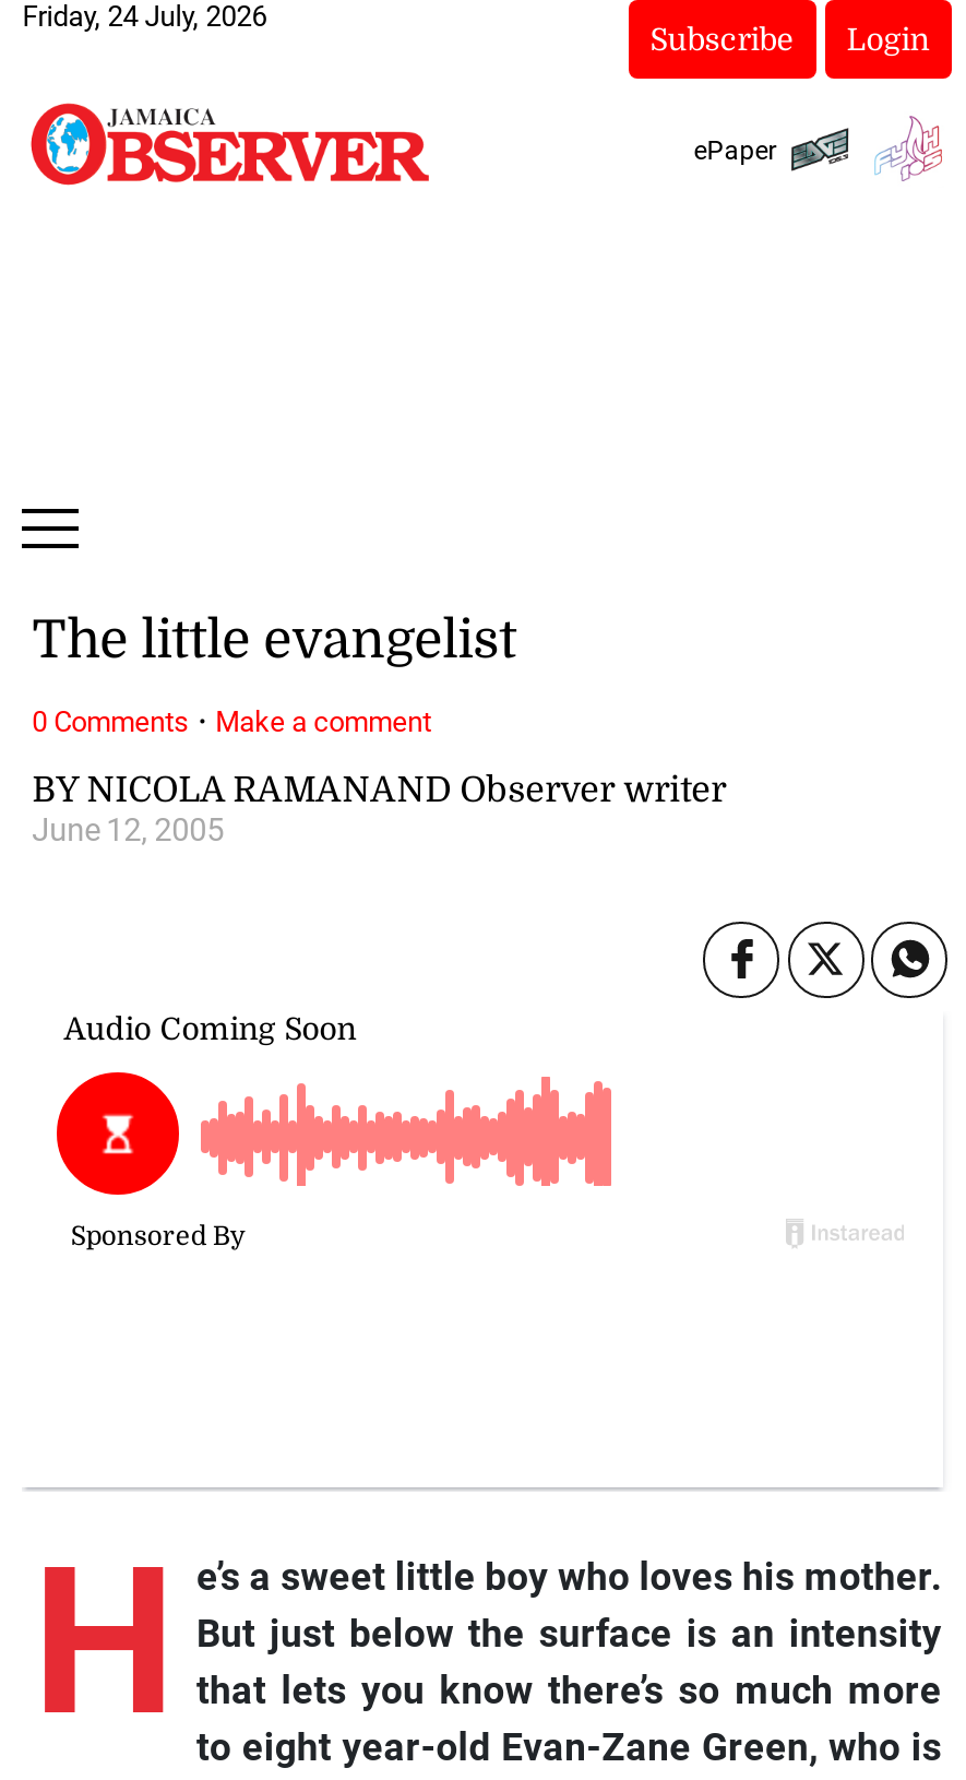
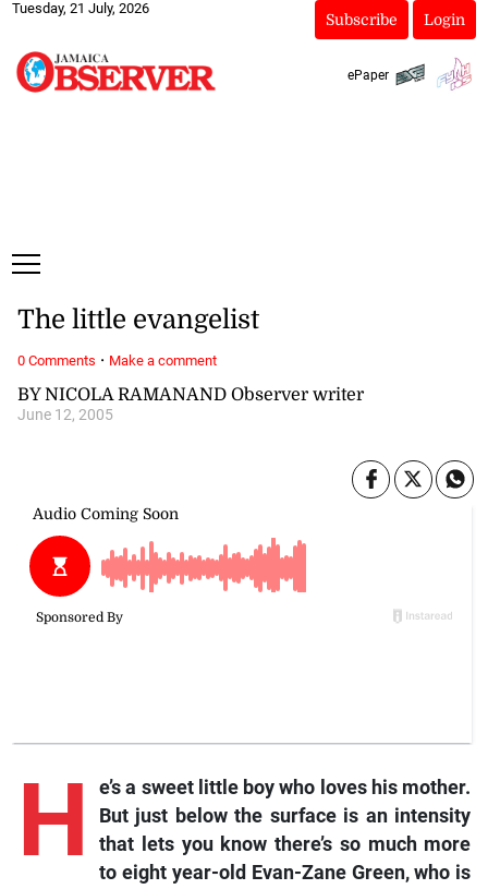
- Friday, 24 July, 2026
+ Tuesday, 21 July, 2026
